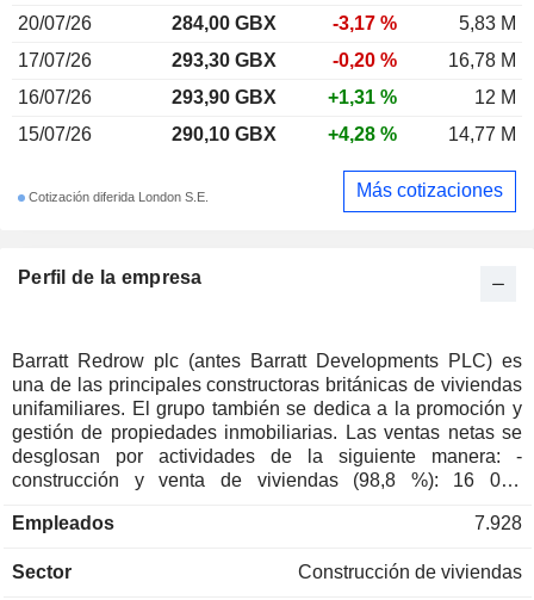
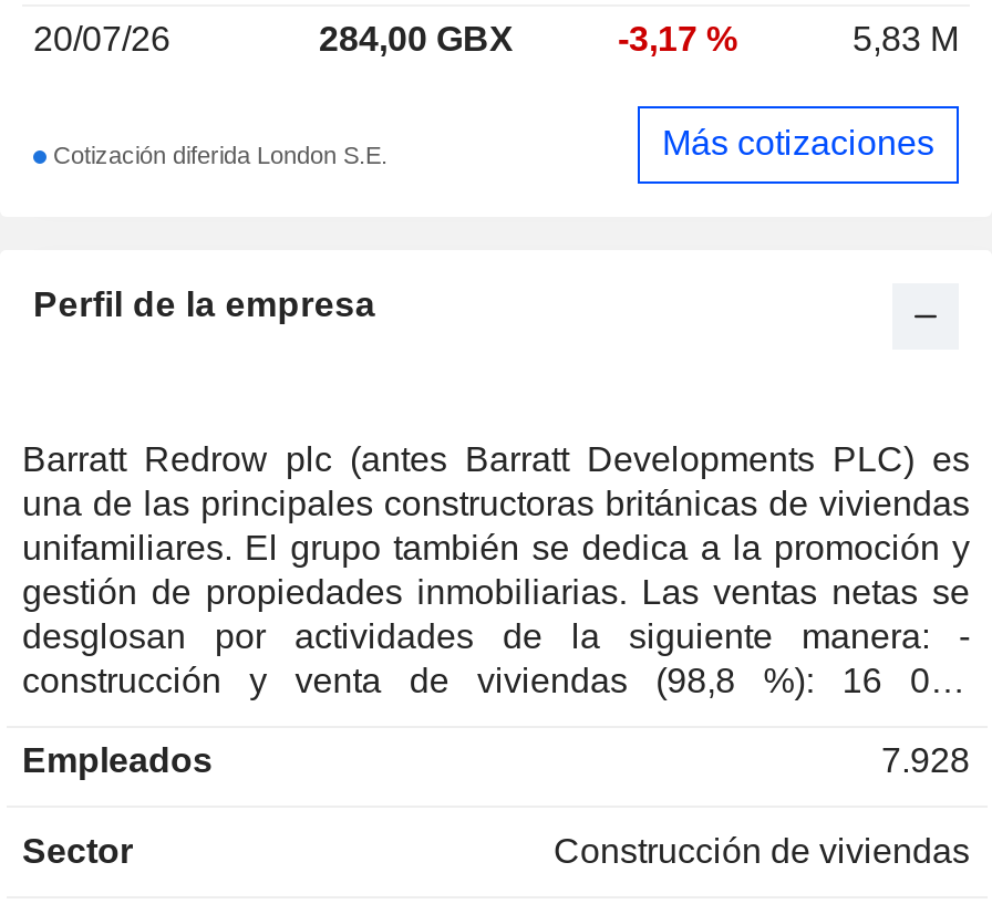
- 17/07/26
- 293,30 GBX
- -0,20 %
- 16,78 M
- 16/07/26
- 293,90 GBX
- +1,31 %
- 12 M
- 15/07/26
- 290,10 GBX
- +4,28 %
- 14,77 M
